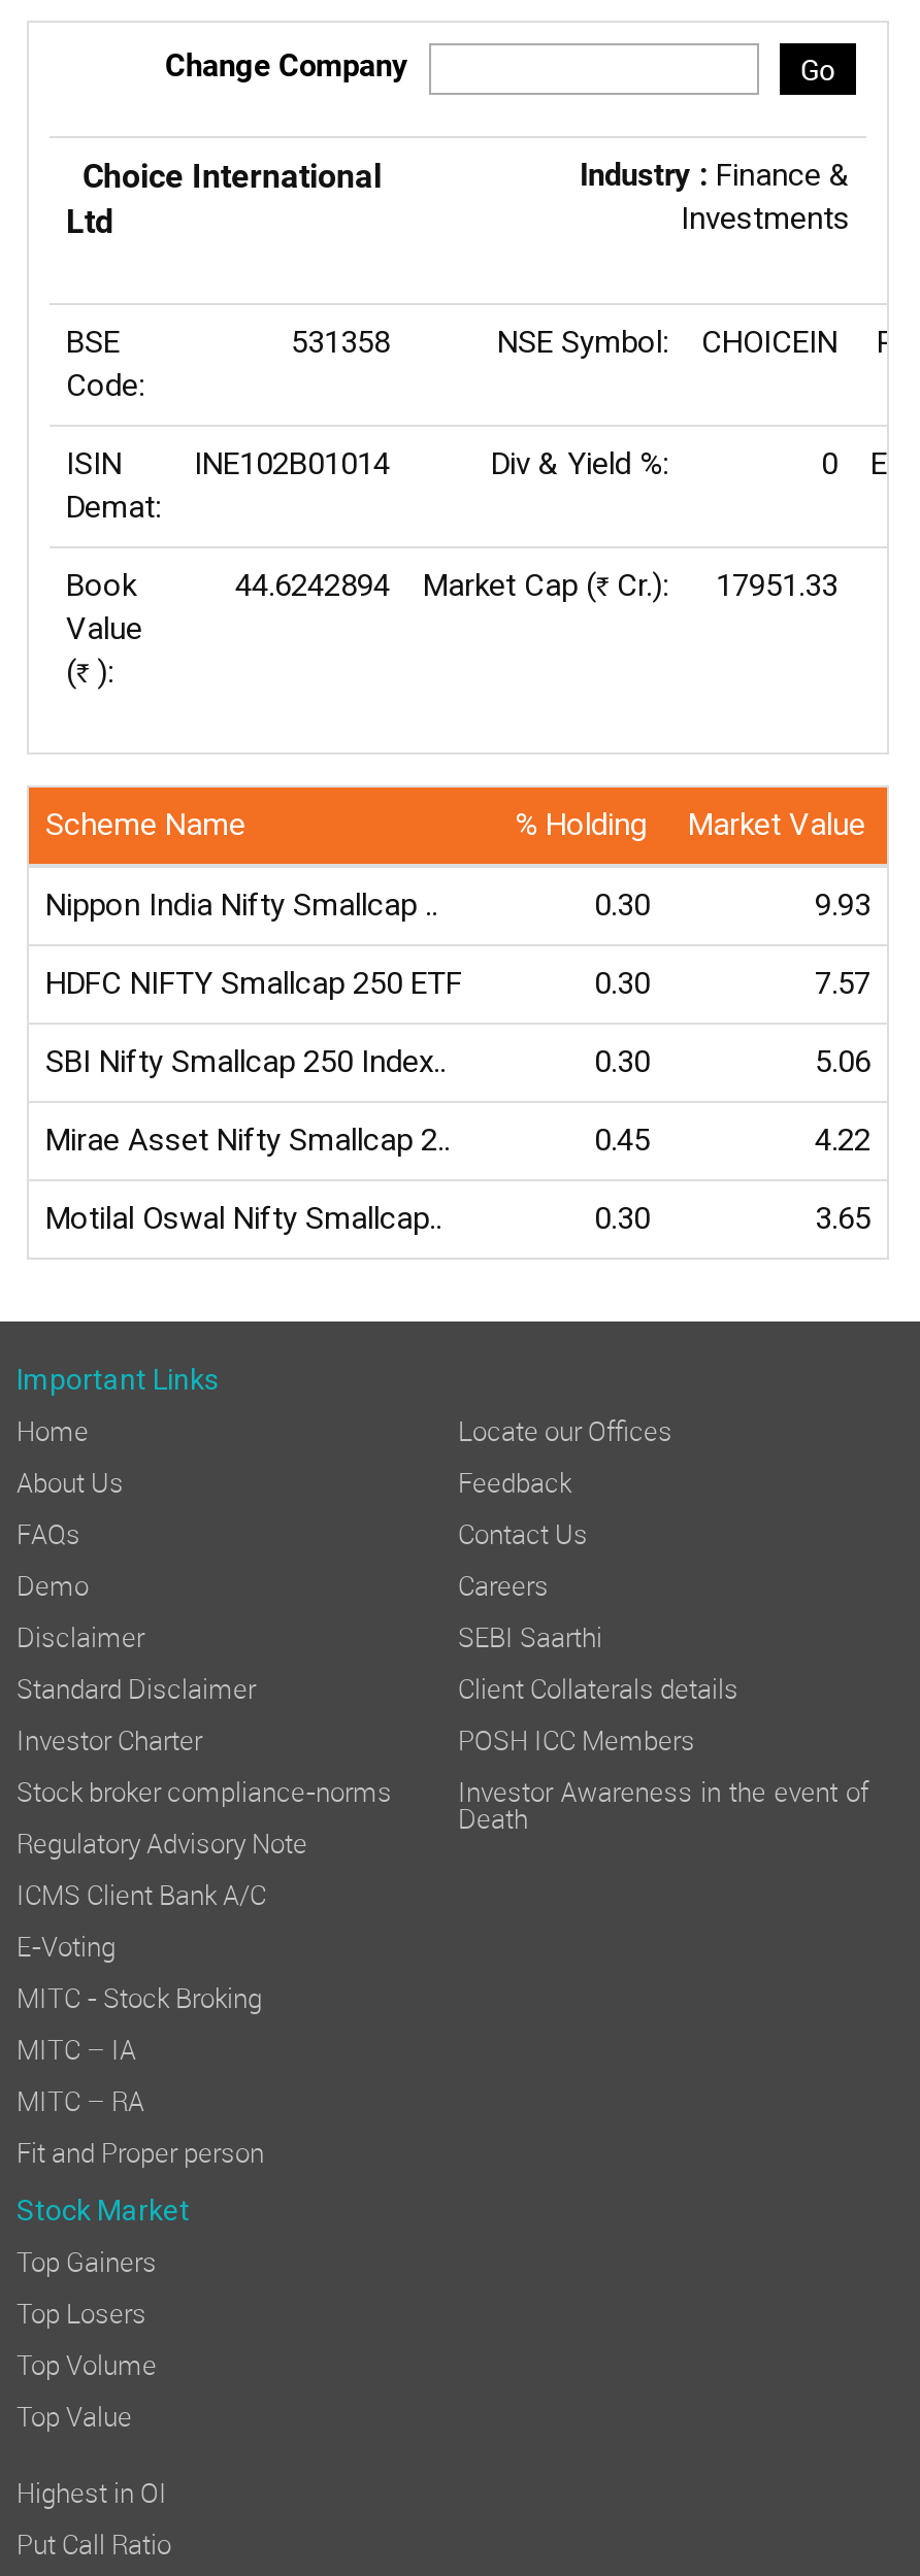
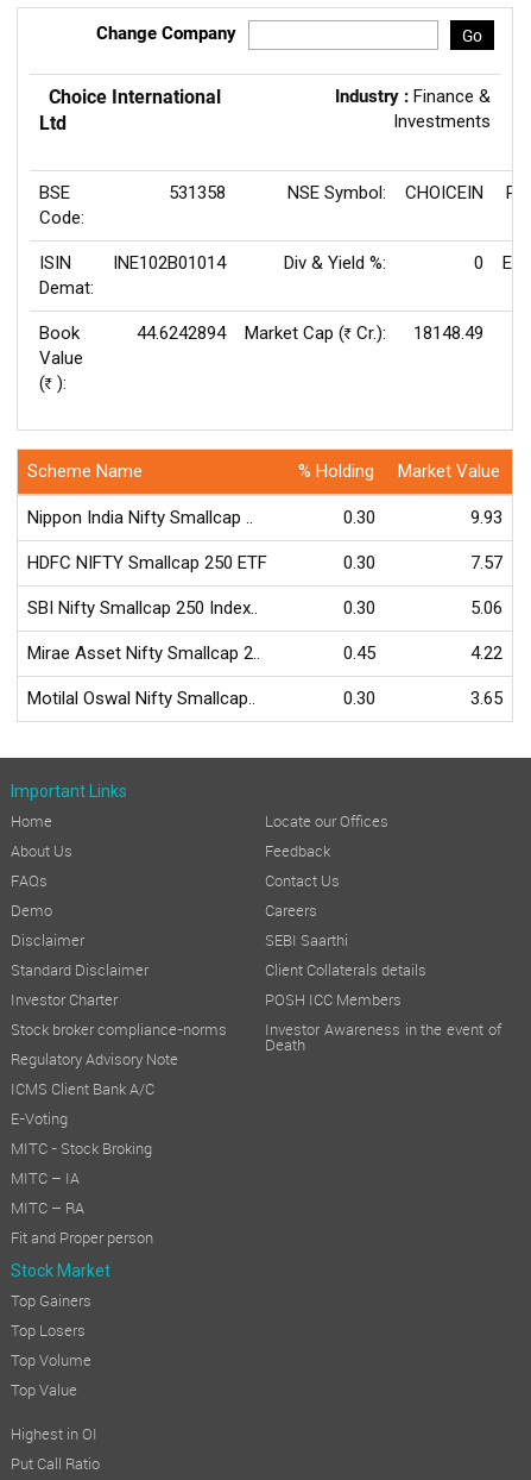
- 44.6242894 Market Cap (Rs Cr.): 17951.33
+ 44.6242894 Market Cap (Rs Cr.): 18148.49
